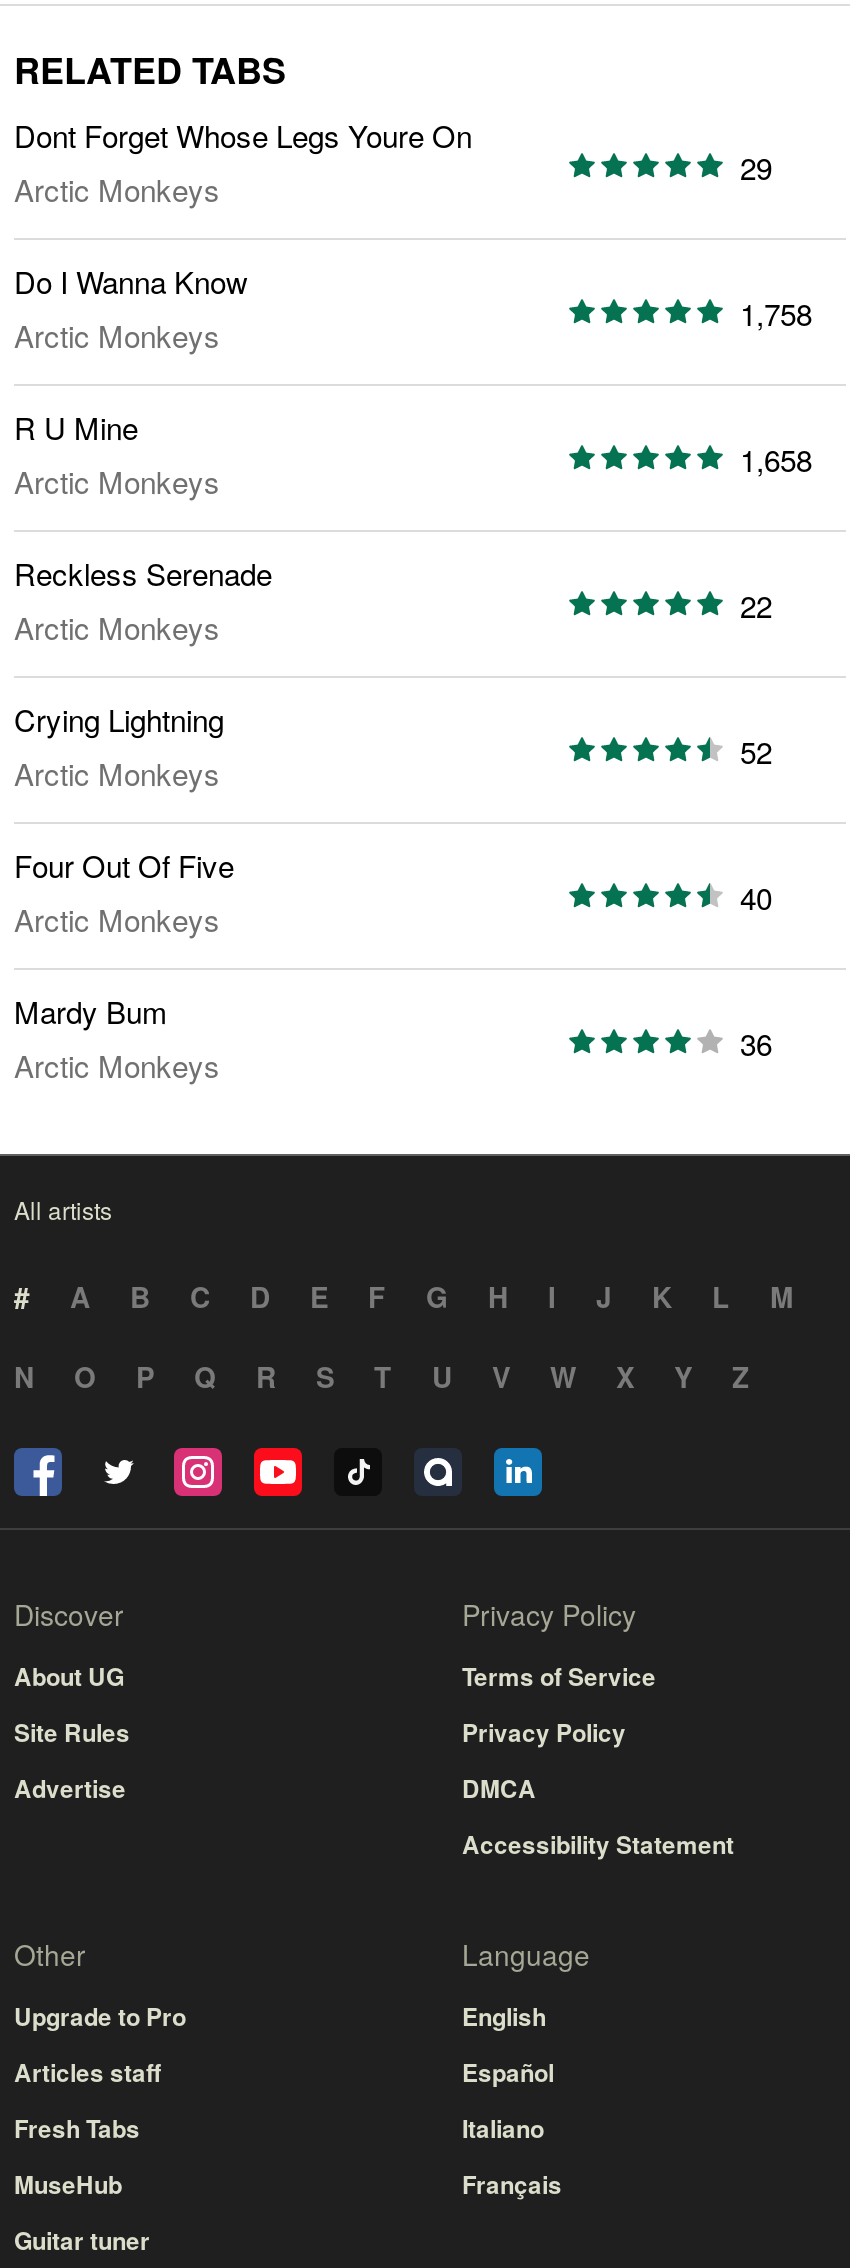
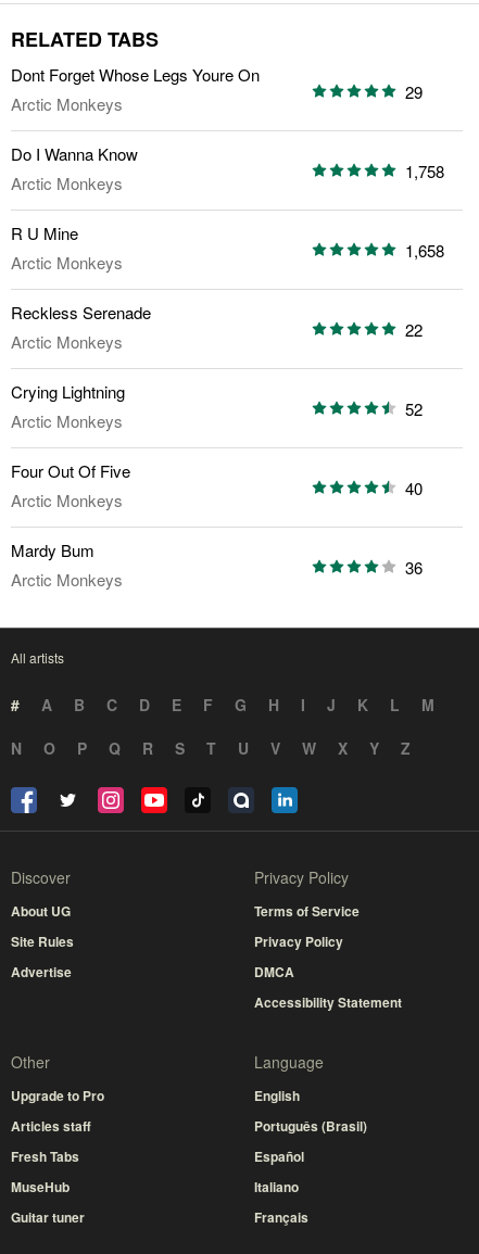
moved down: Español | Italiano | Français

+ Português (Brasil)
